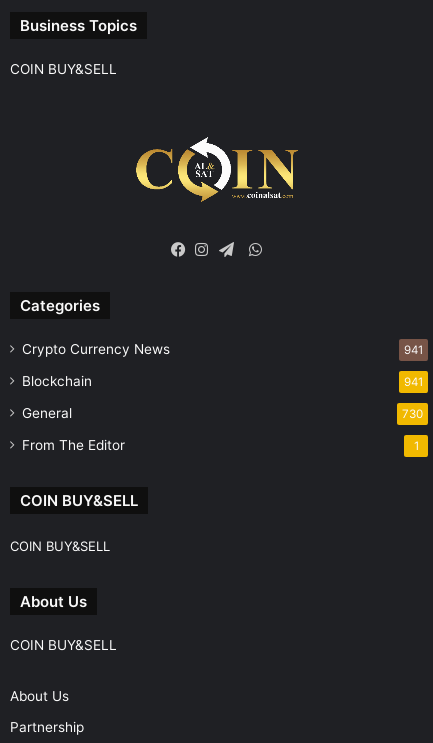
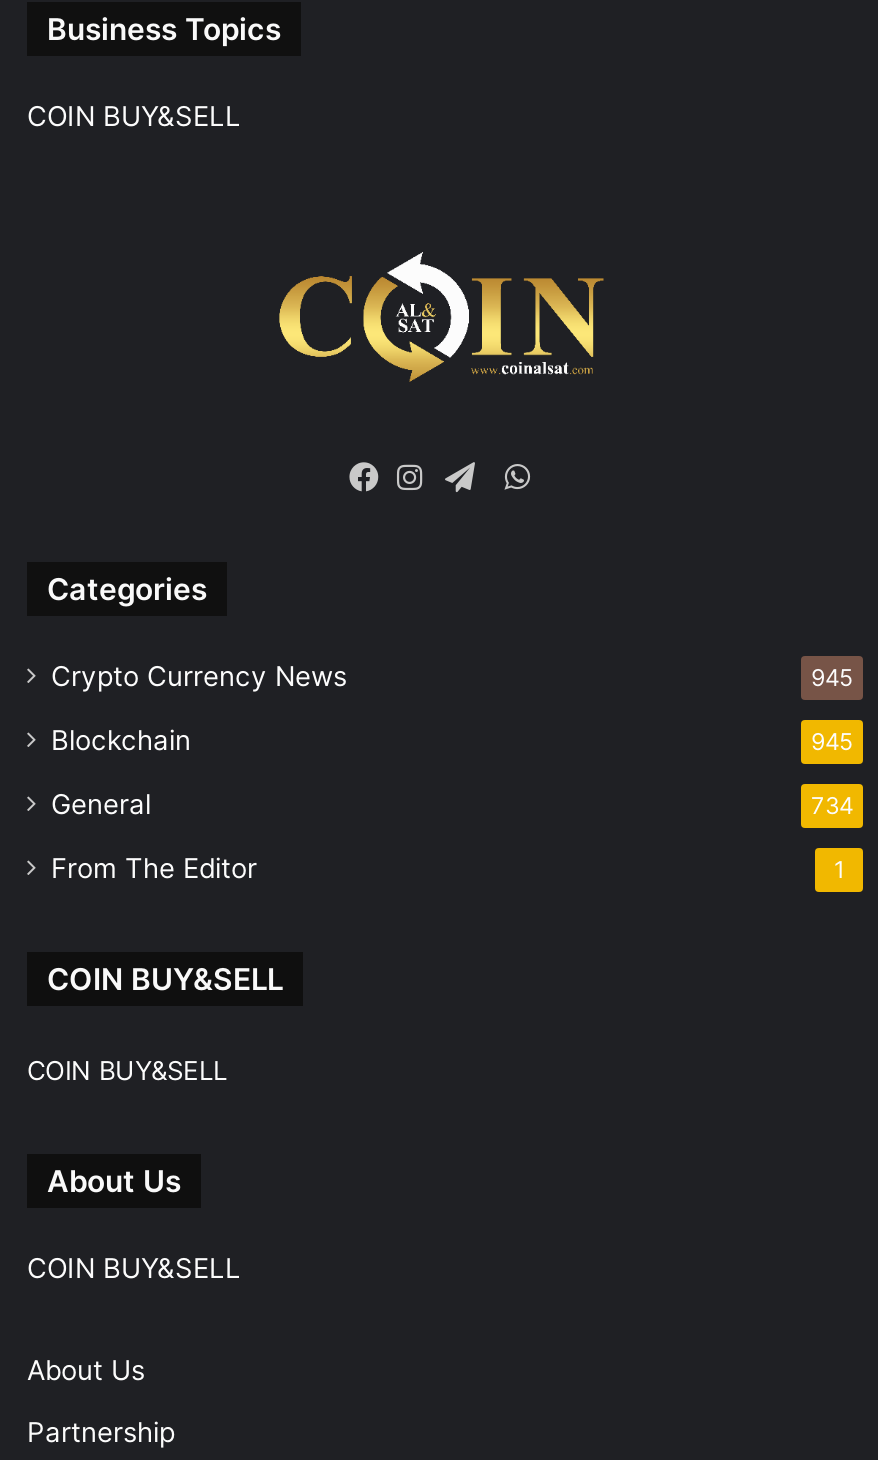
- 941
+ 945

- 941
+ 945

- 730
+ 734
